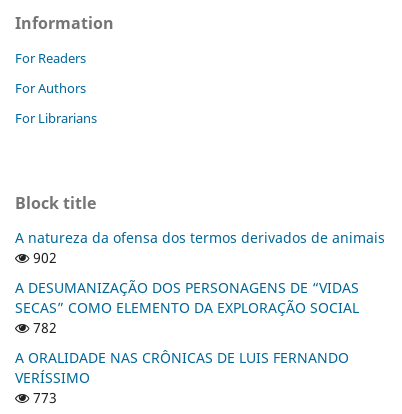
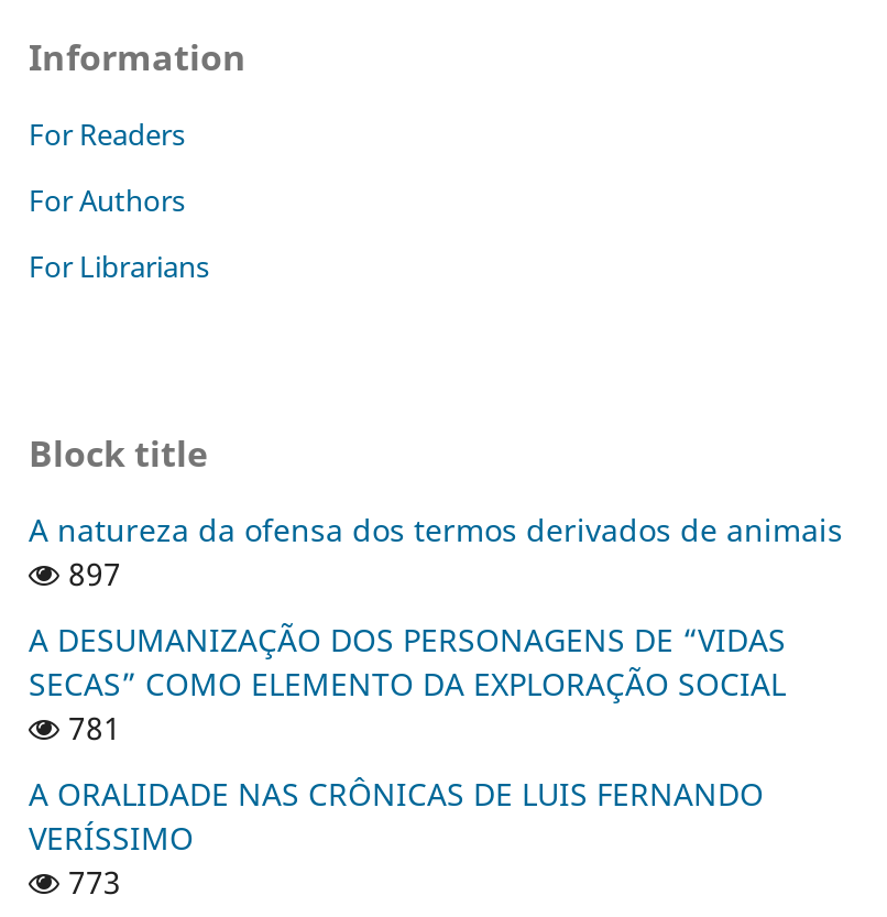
- 902
+ 897

- 782
+ 781
